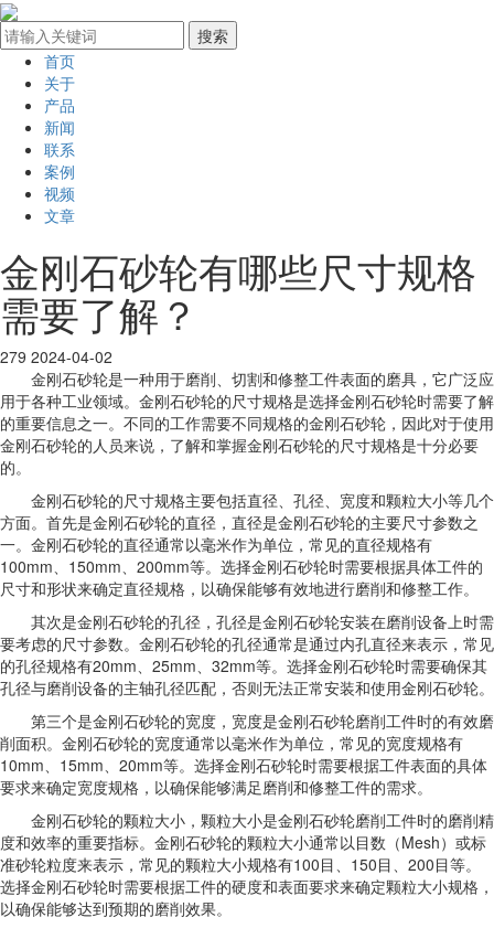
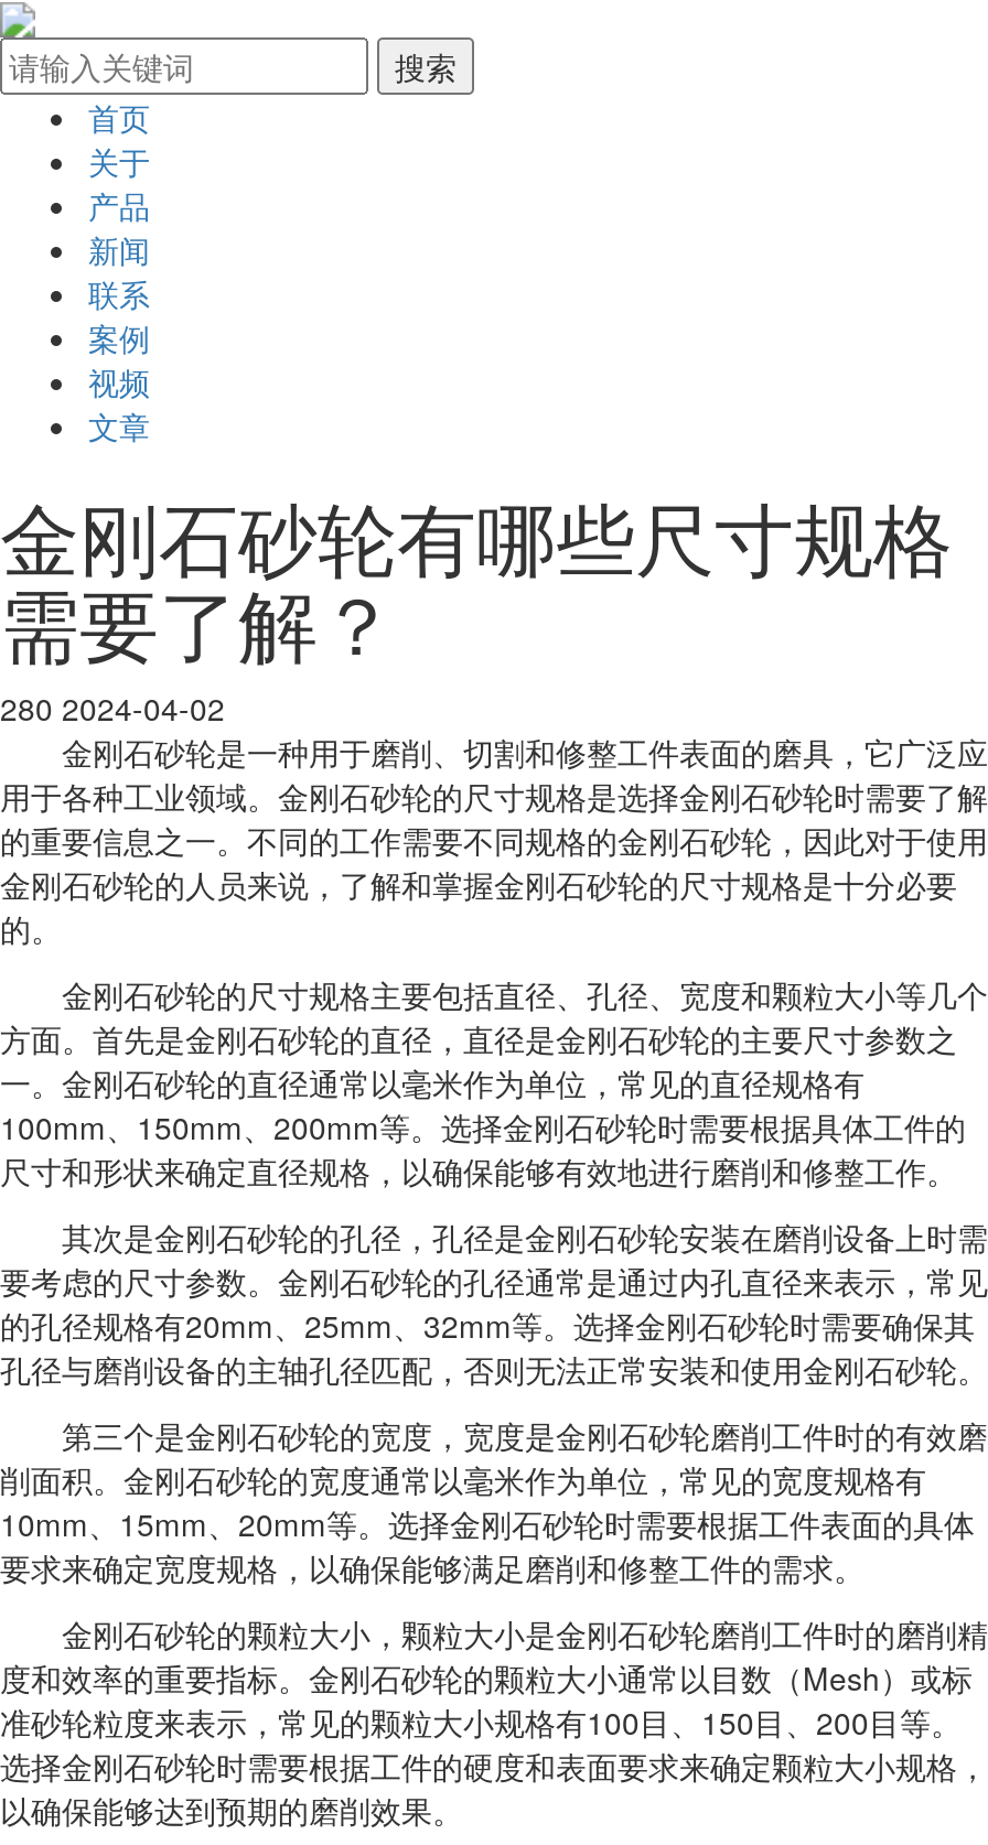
- 279 2024-04-02
+ 280 2024-04-02
